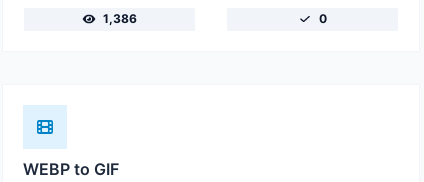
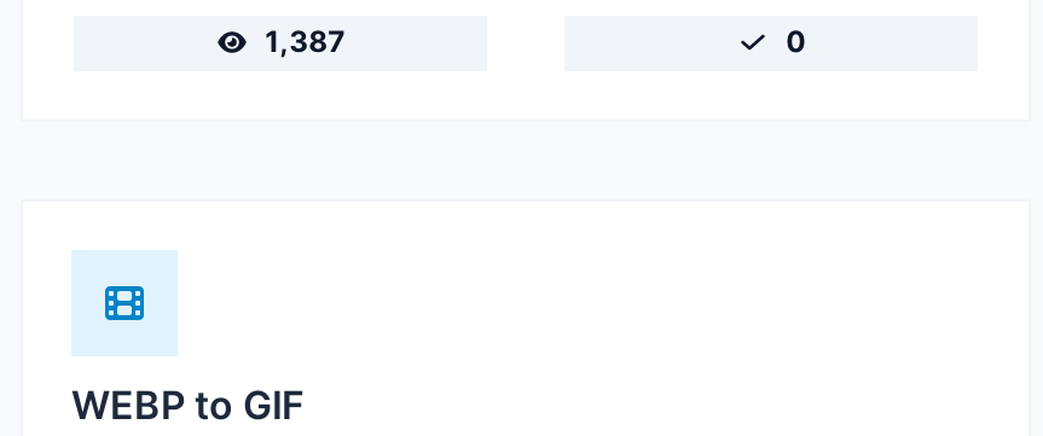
- 1,386
+ 1,387
